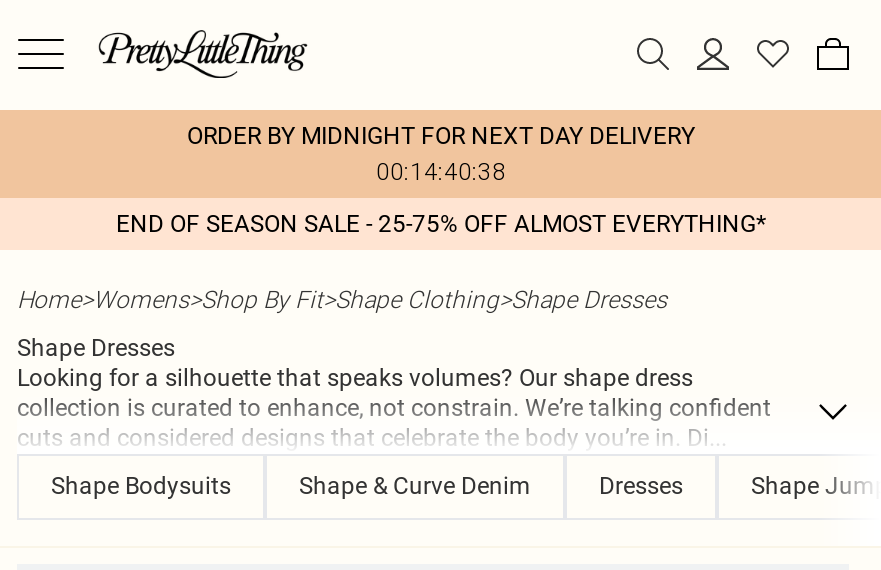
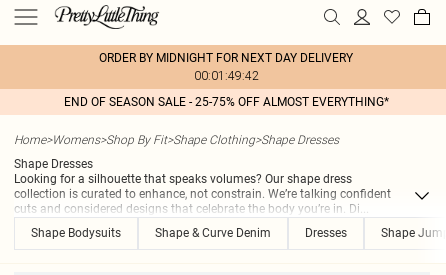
- 00:14:40:38
+ 00:01:49:42
